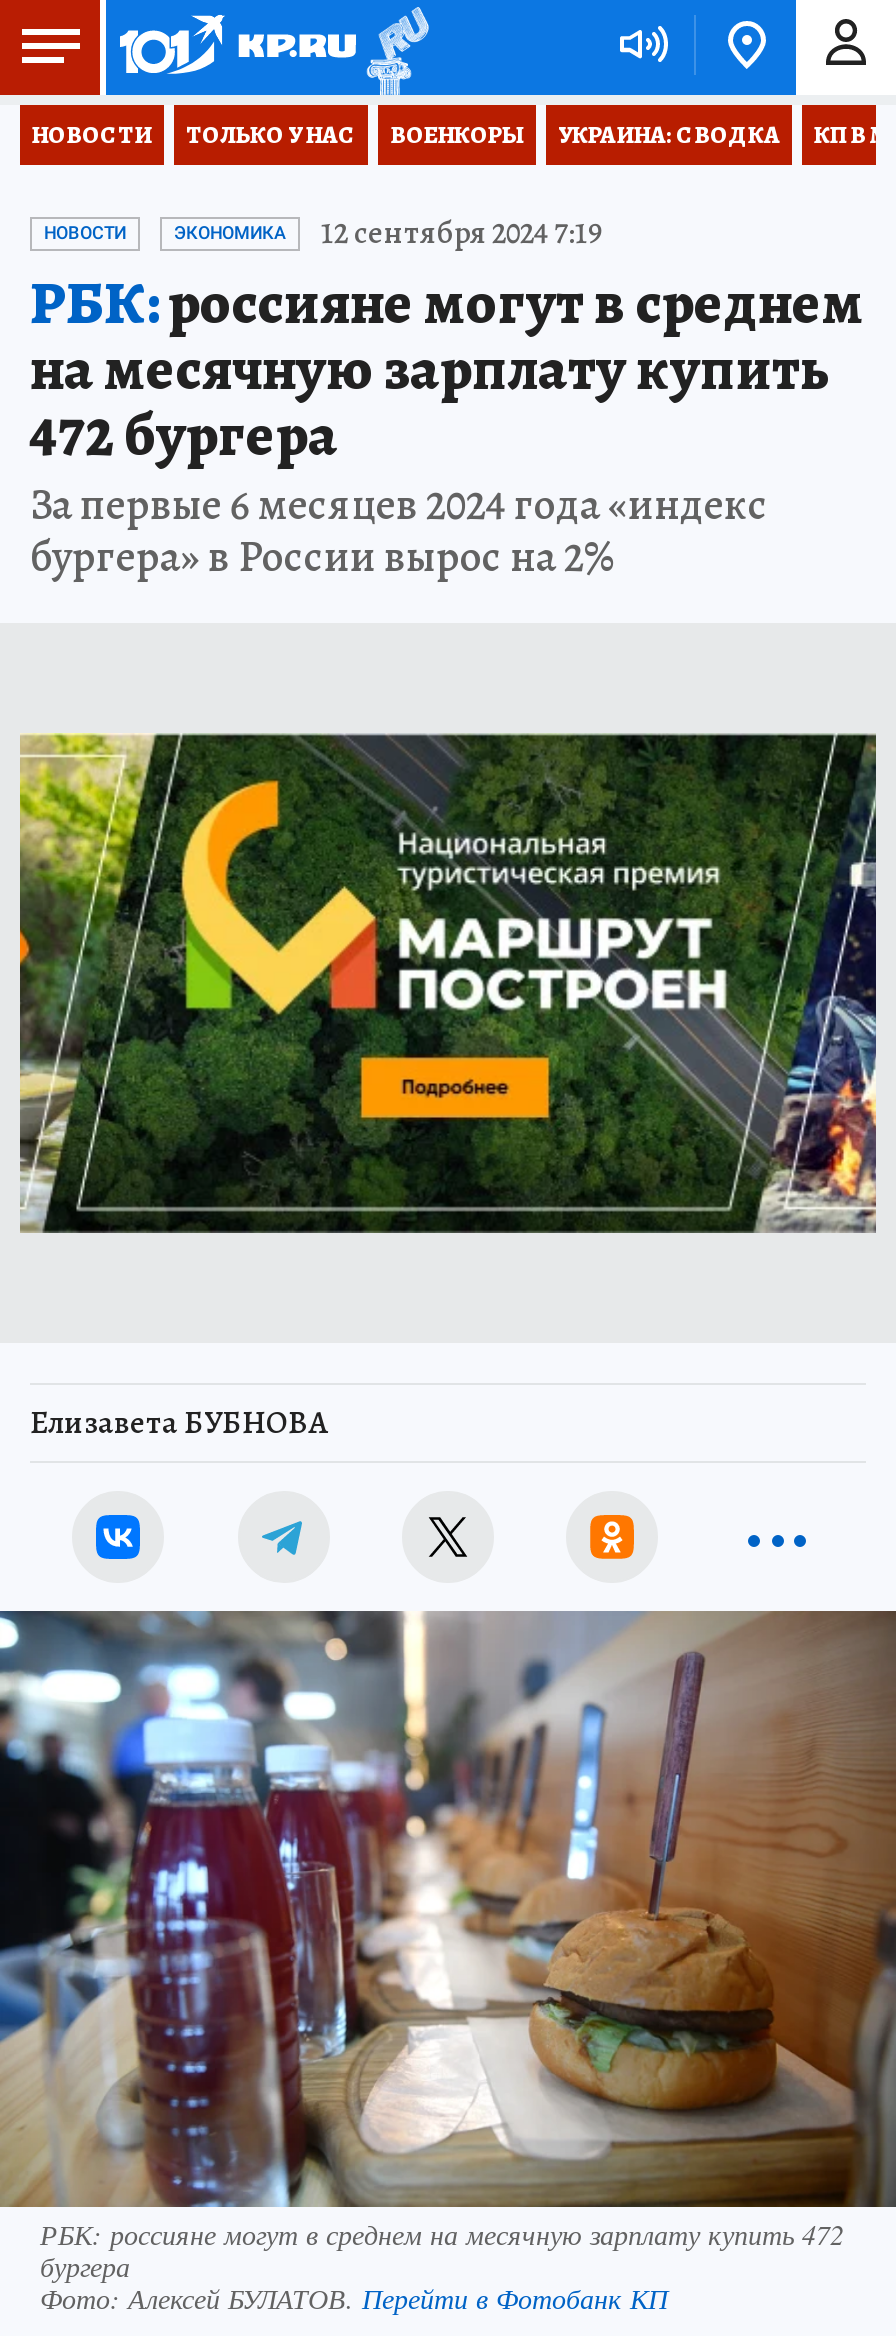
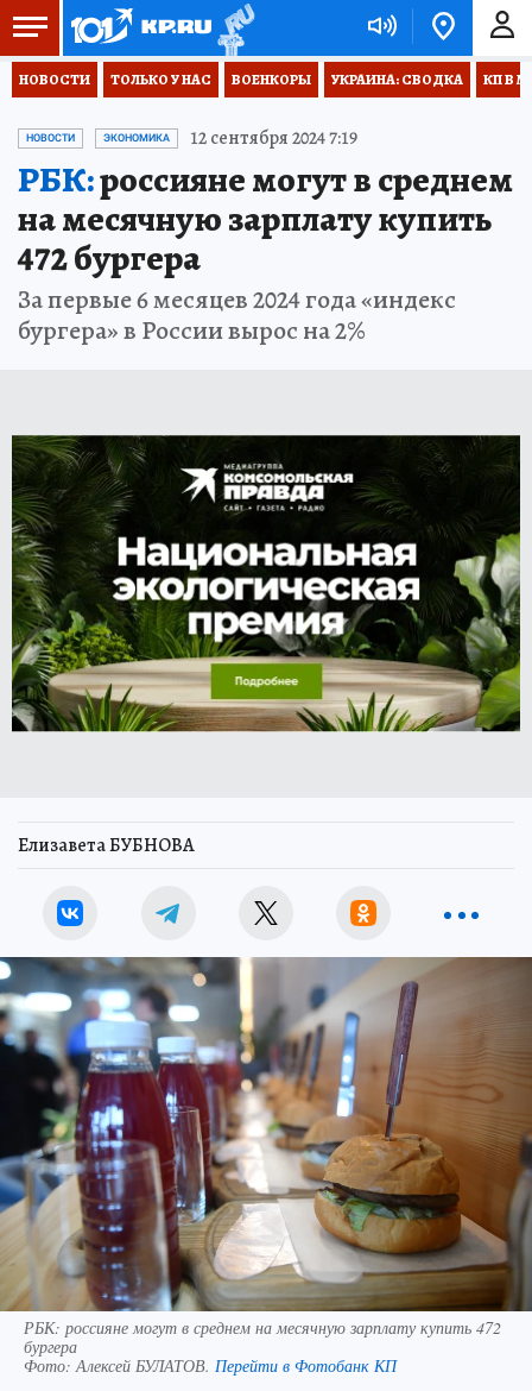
- [image]
+ [image]
